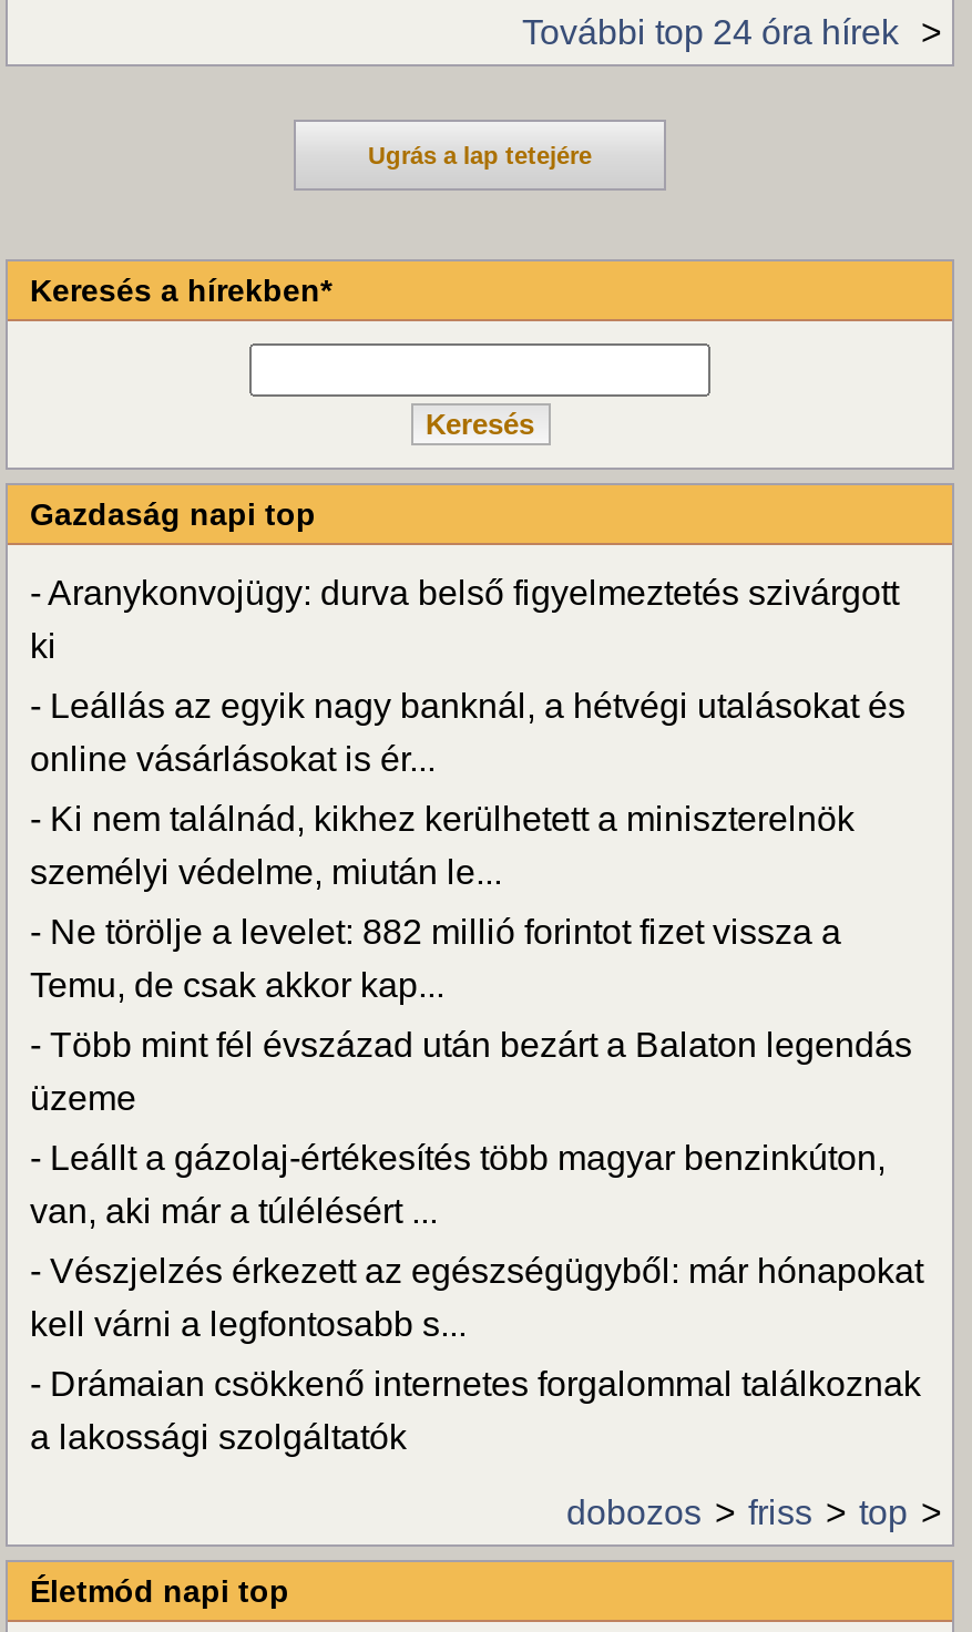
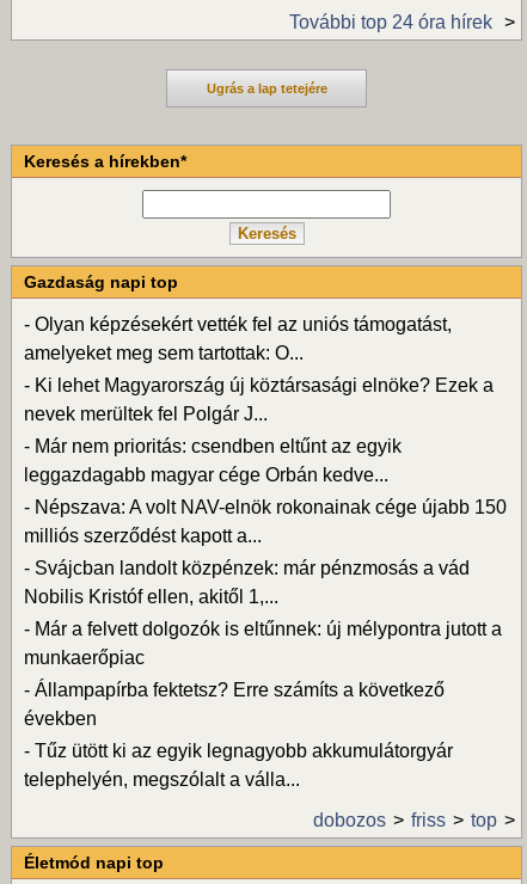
- - Aranykonvojügy: durva belső figyelmeztetés szivárgott
- ki
+ - Olyan képzésekért vették fel az uniós támogatást,
+ amelyeket meg sem tartottak: O...

- - Leállás az egyik nagy banknál, a hétvégi utalásokat és
- online vásárlásokat is ér...
+ - Ki lehet Magyarország új köztársasági elnöke? Ezek a
+ nevek merültek fel Polgár J...

- - Ki nem találnád, kikhez kerülhetett a miniszterelnök
- személyi védelme, miután le...
+ - Már nem prioritás: csendben eltűnt az egyik
+ leggazdagabb magyar cége Orbán kedve...

- - Ne törölje a levelet: 882 millió forintot fizet vissza a
- Temu, de csak akkor kap...
+ - Népszava: A volt NAV-elnök rokonainak cége újabb 150
+ milliós szerződést kapott a...

- - Több mint fél évszázad után bezárt a Balaton legendás
- üzeme
+ - Svájcban landolt közpénzek: már pénzmosás a vád
+ Nobilis Kristóf ellen, akitől 1,...

- - Leállt a gázolaj-értékesítés több magyar benzinkúton,
- van, aki már a túlélésért ...
+ - Már a felvett dolgozók is eltűnnek: új mélypontra jutott a
+ munkaerőpiac

- - Vészjelzés érkezett az egészségügyből: már hónapokat
- kell várni a legfontosabb s...
+ - Állampapírba fektetsz? Erre számíts a következő
+ években

- - Drámaian csökkenő internetes forgalommal találkoznak
- a lakossági szolgáltatók
+ - Tűz ütött ki az egyik legnagyobb akkumulátorgyár
+ telephelyén, megszólalt a válla...
